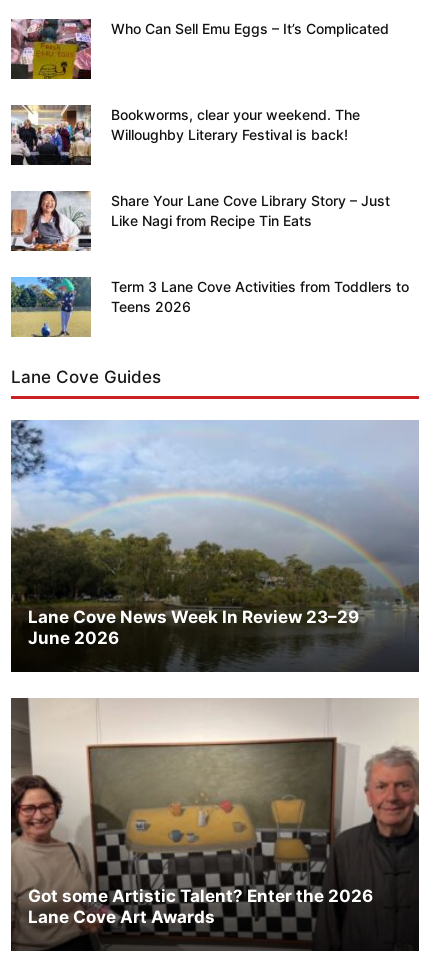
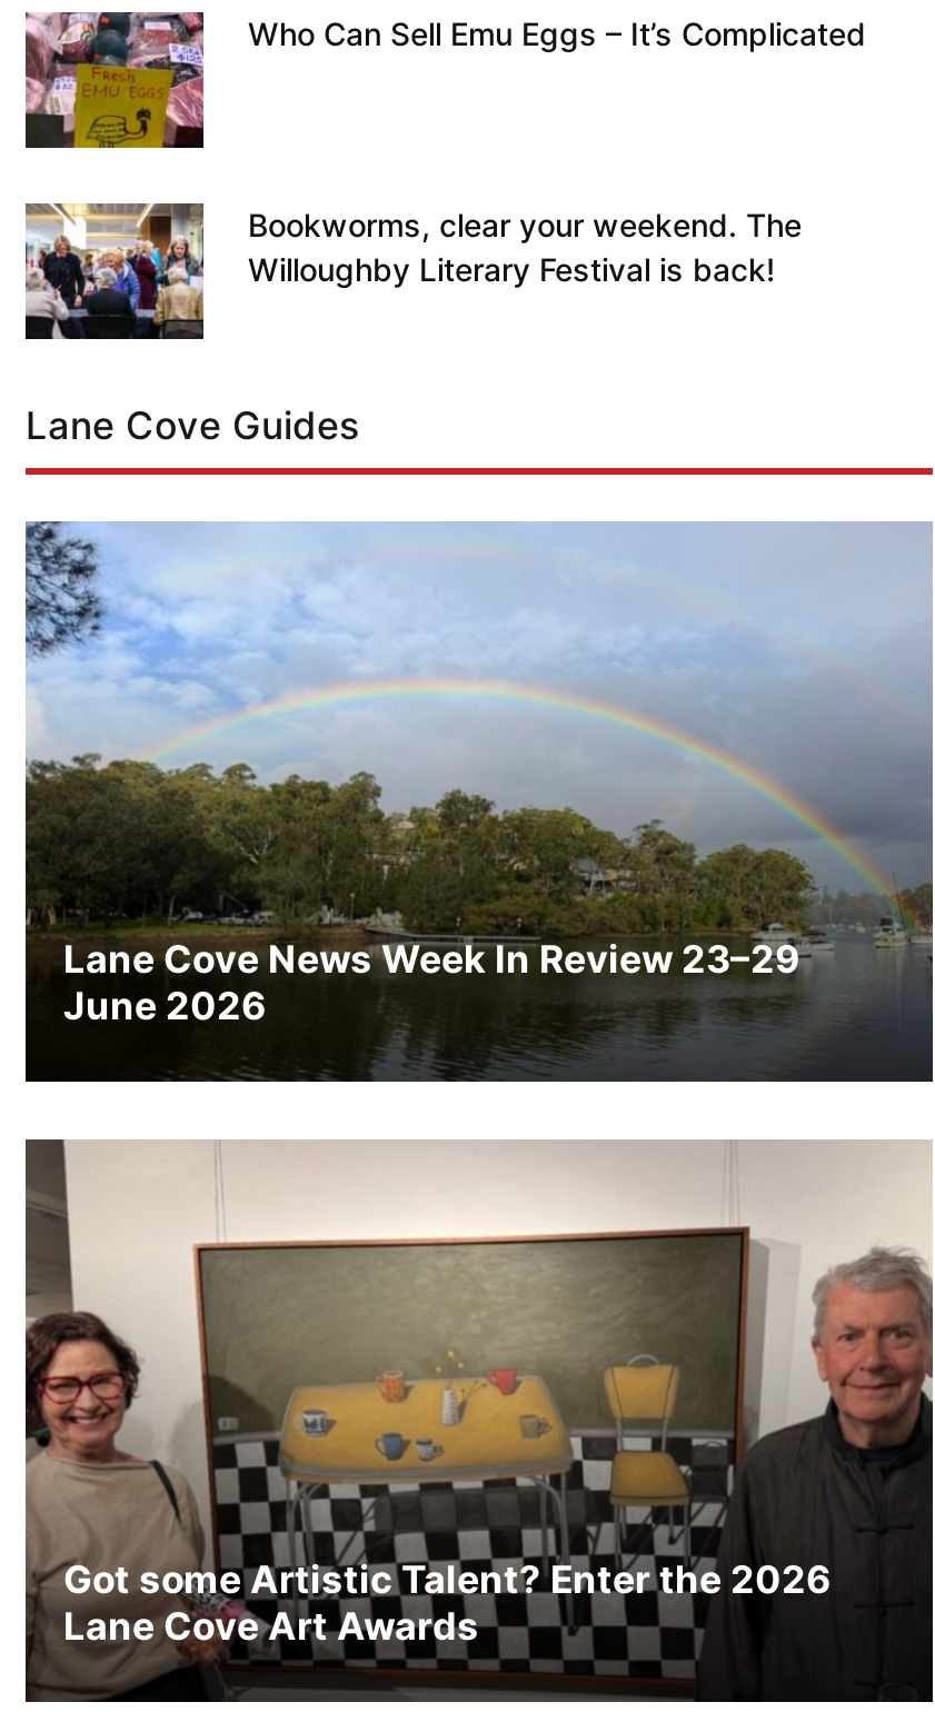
- [image]
- Share Your Lane Cove Library Story – Just
- Like Nagi from Recipe Tin Eats

- [image]
- Term 3 Lane Cove Activities from Toddlers to
- Teens 2026
